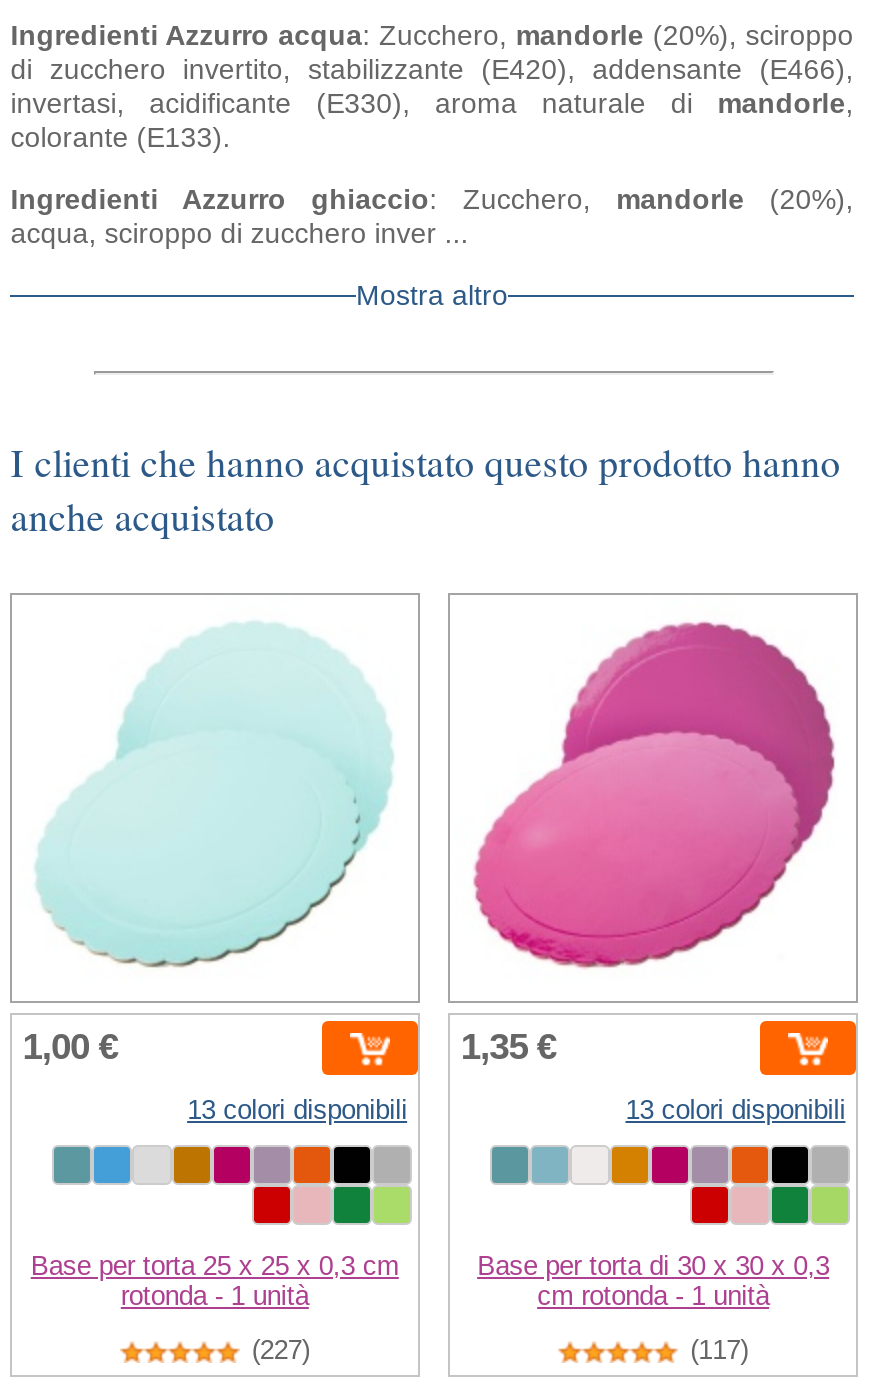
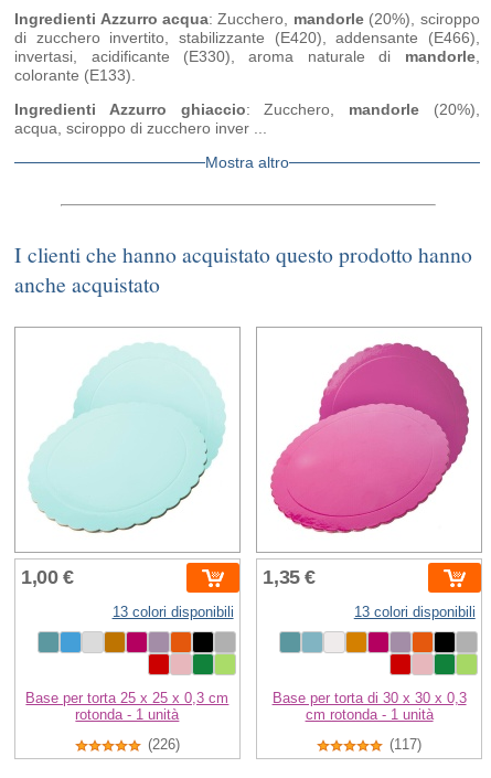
- (227)
+ (226)
